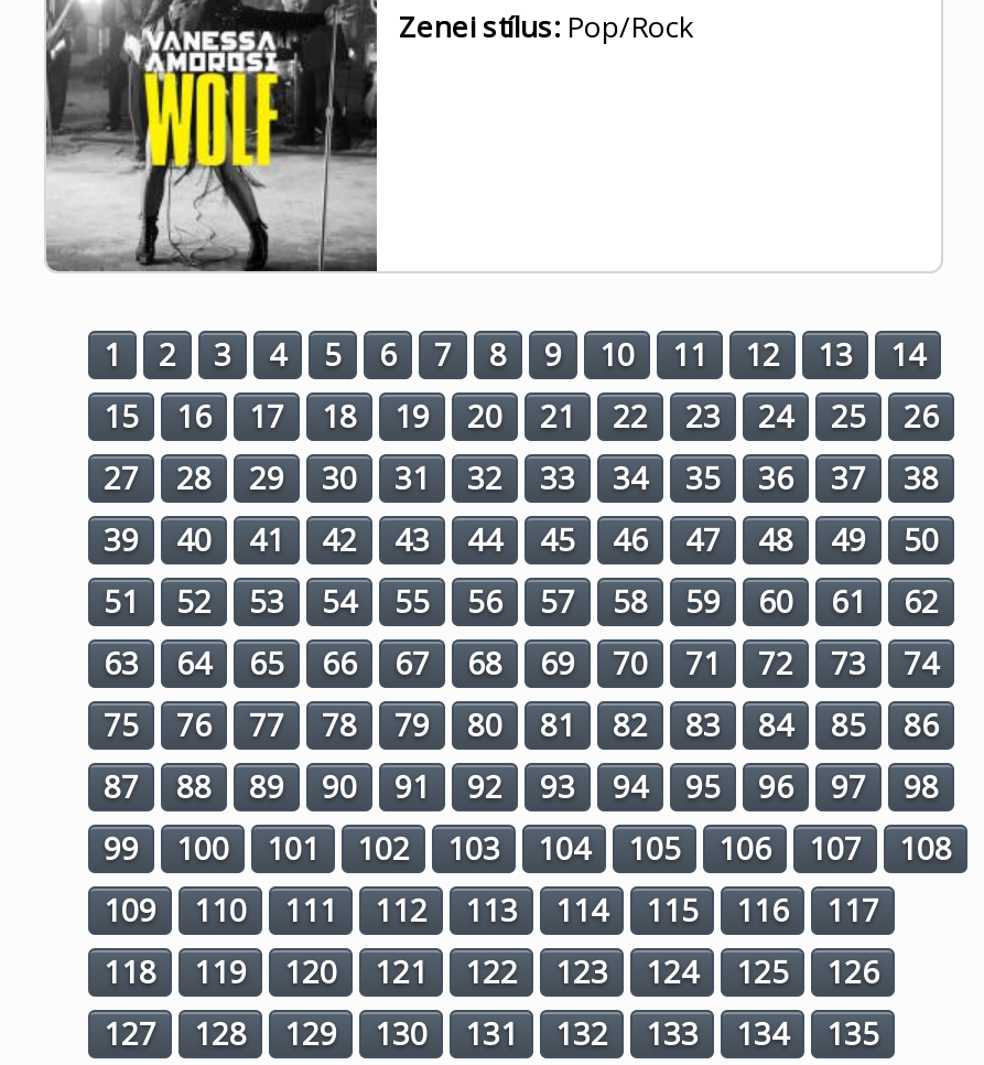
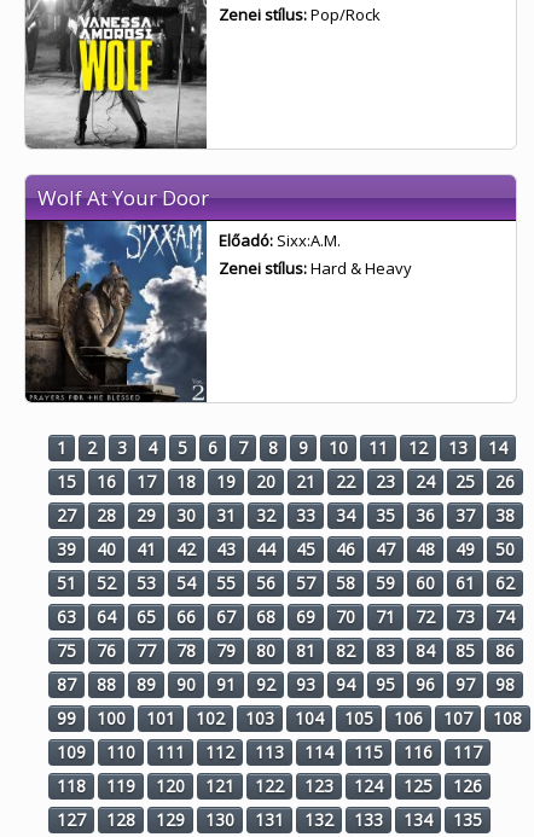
+ [image]
+ Wolf At Your Door
+ Előadó: Sixx:A.M.
+ Zenei stílus: Hard & Heavy
